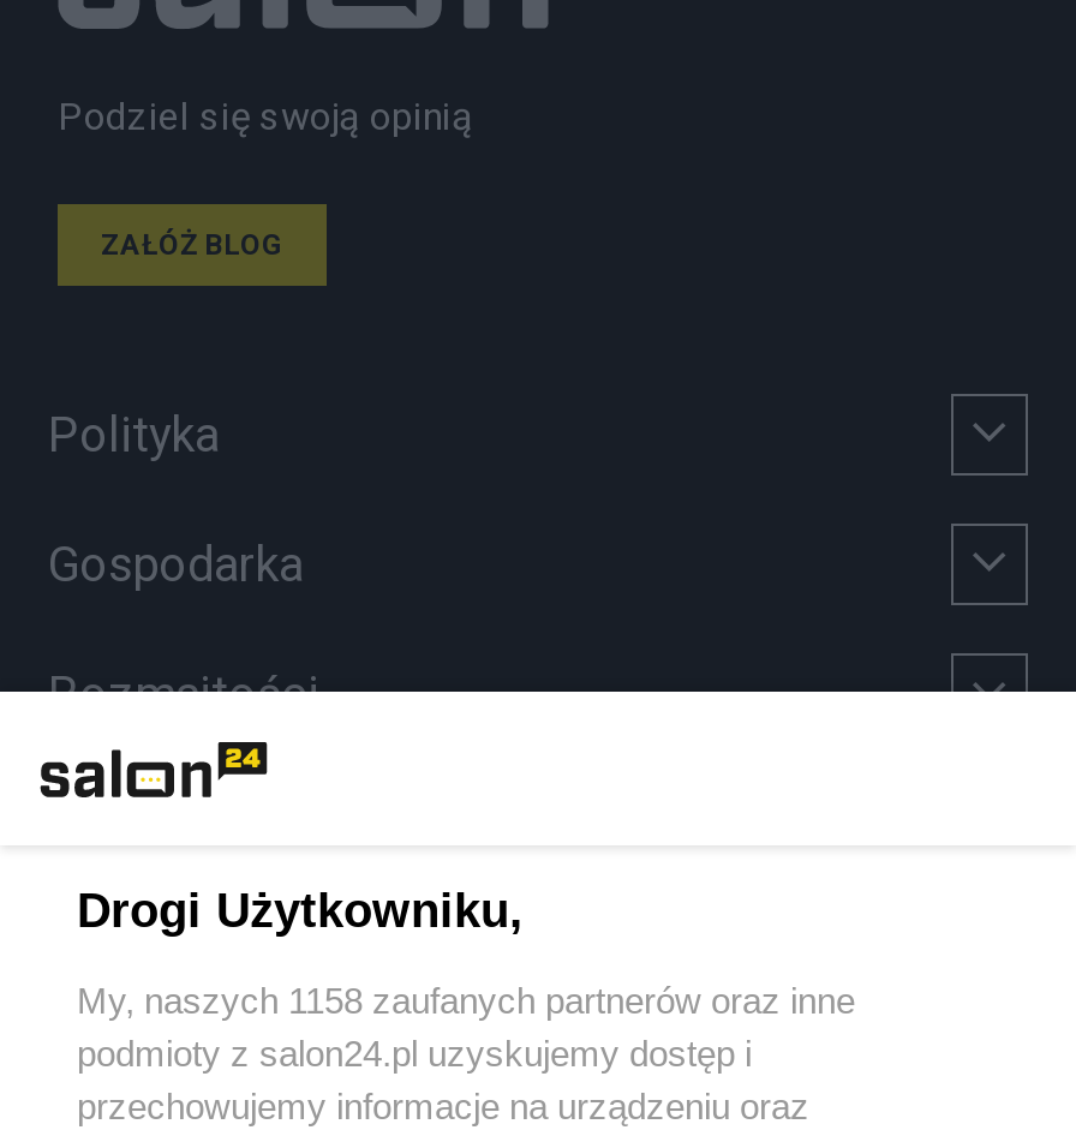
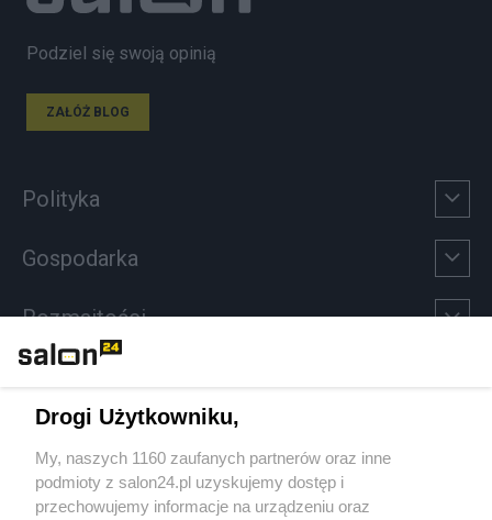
- My, naszych 1158 zaufanych partnerów oraz inne
+ My, naszych 1160 zaufanych partnerów oraz inne
